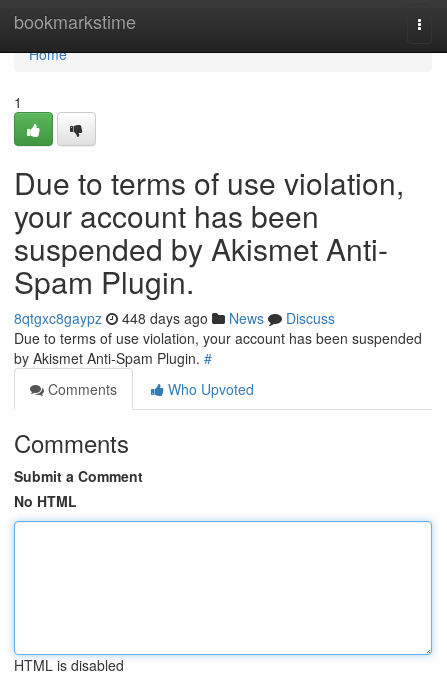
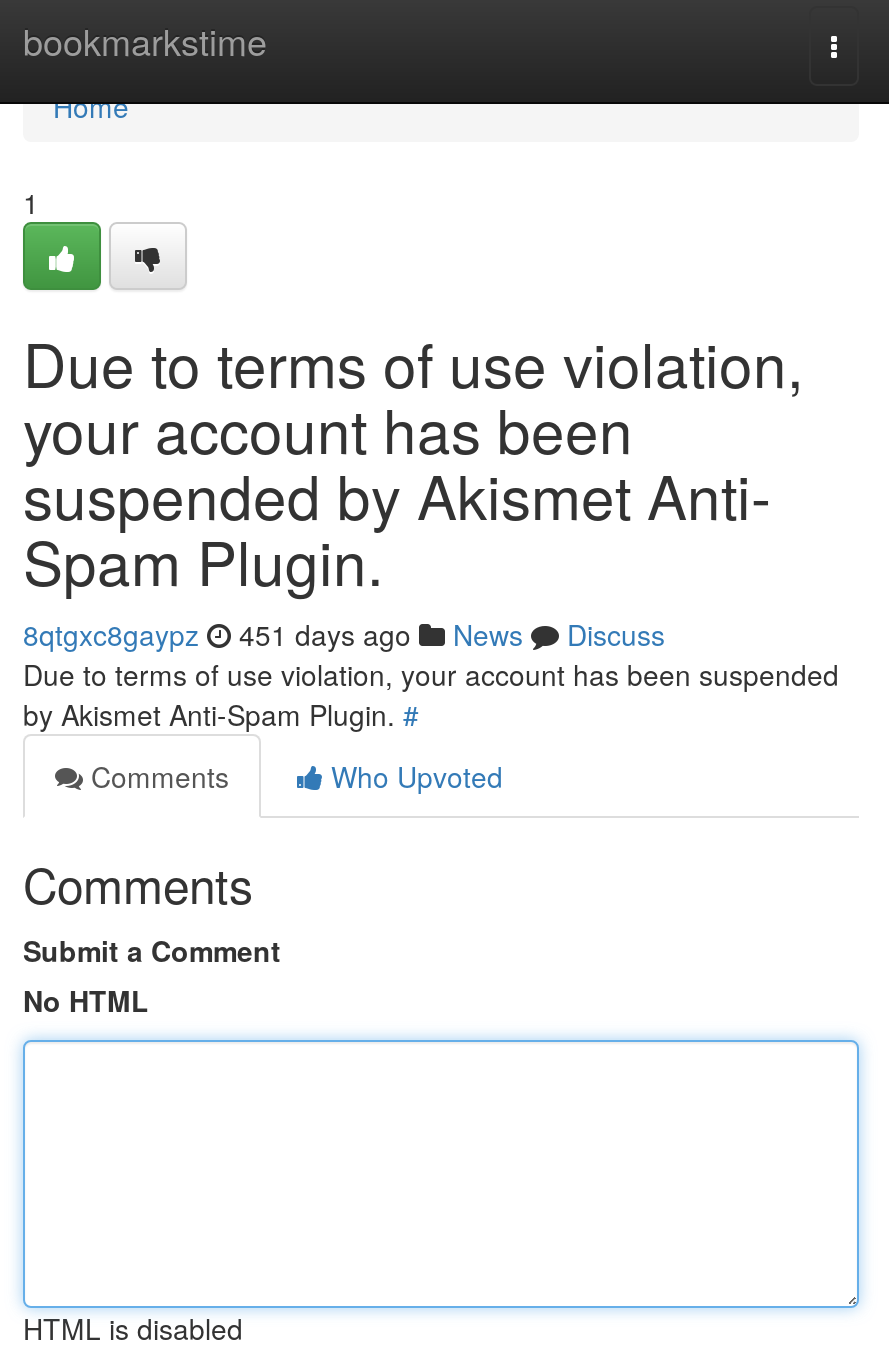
- 8qtgxc8gaypz 448 days ago News Discuss
+ 8qtgxc8gaypz 451 days ago News Discuss
